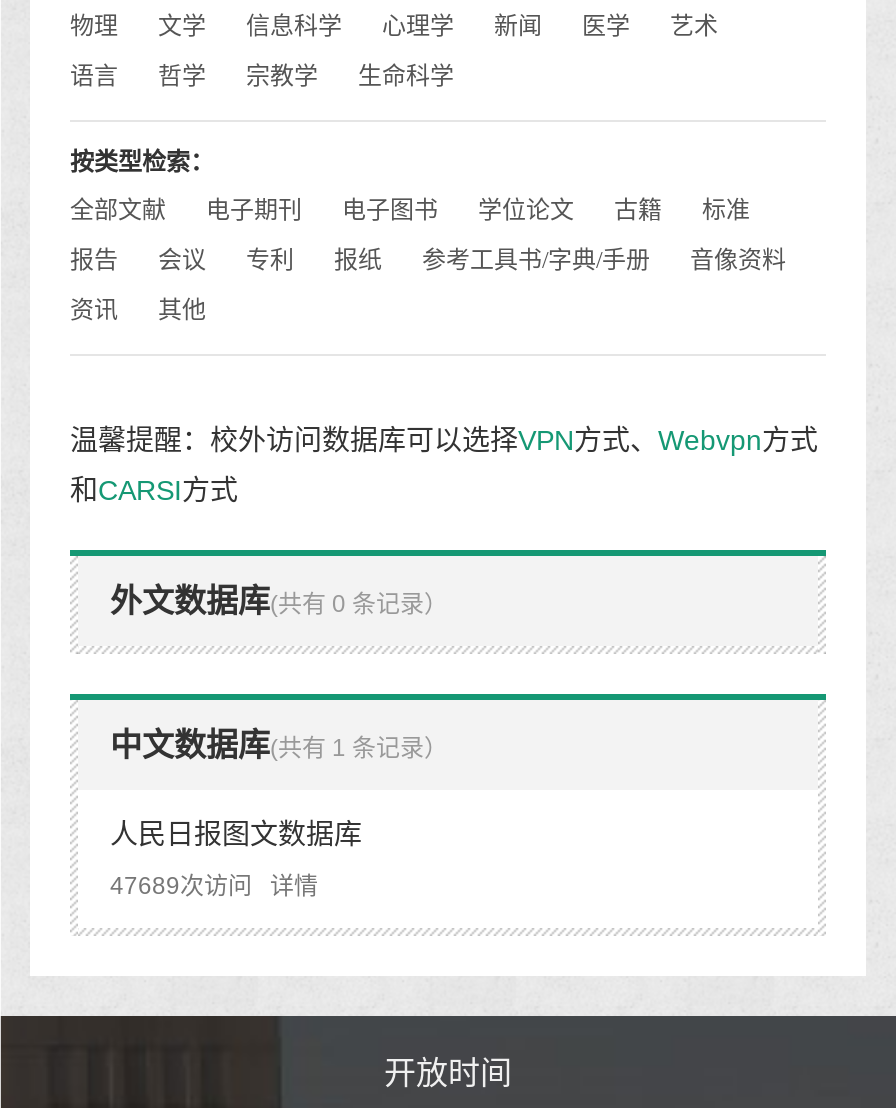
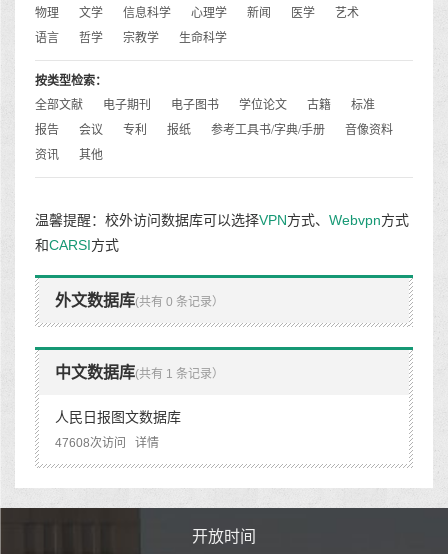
- 47689次访问 详情
+ 47608次访问 详情
